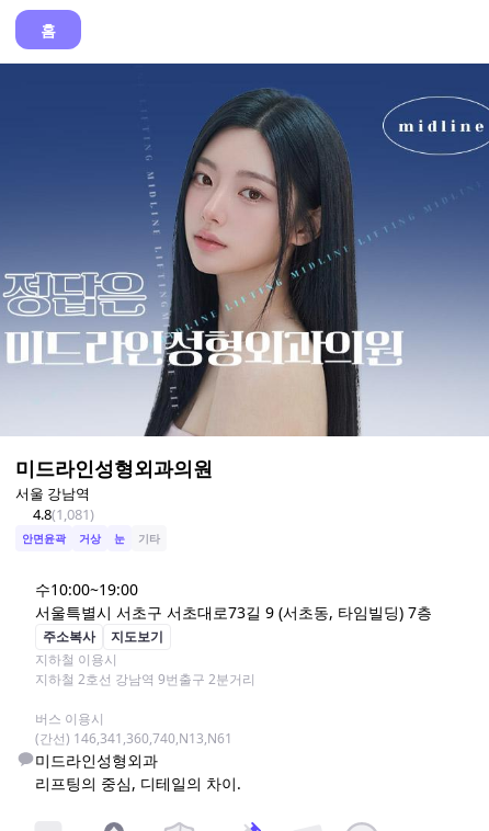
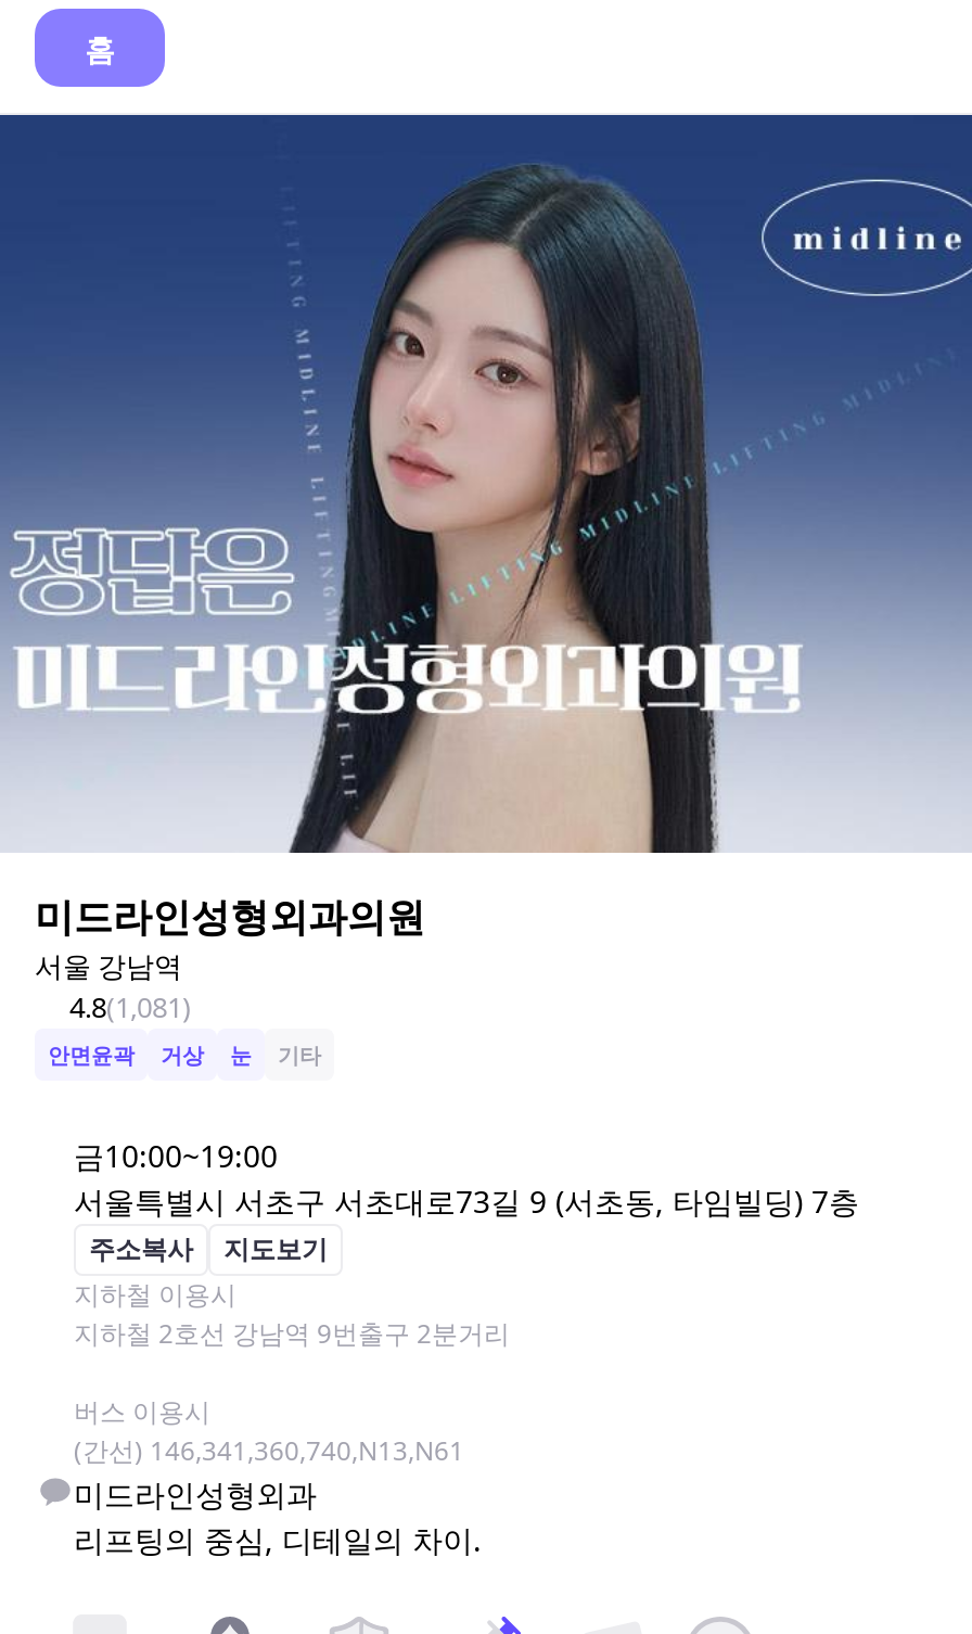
- 수10:00~19:00
+ 금10:00~19:00
